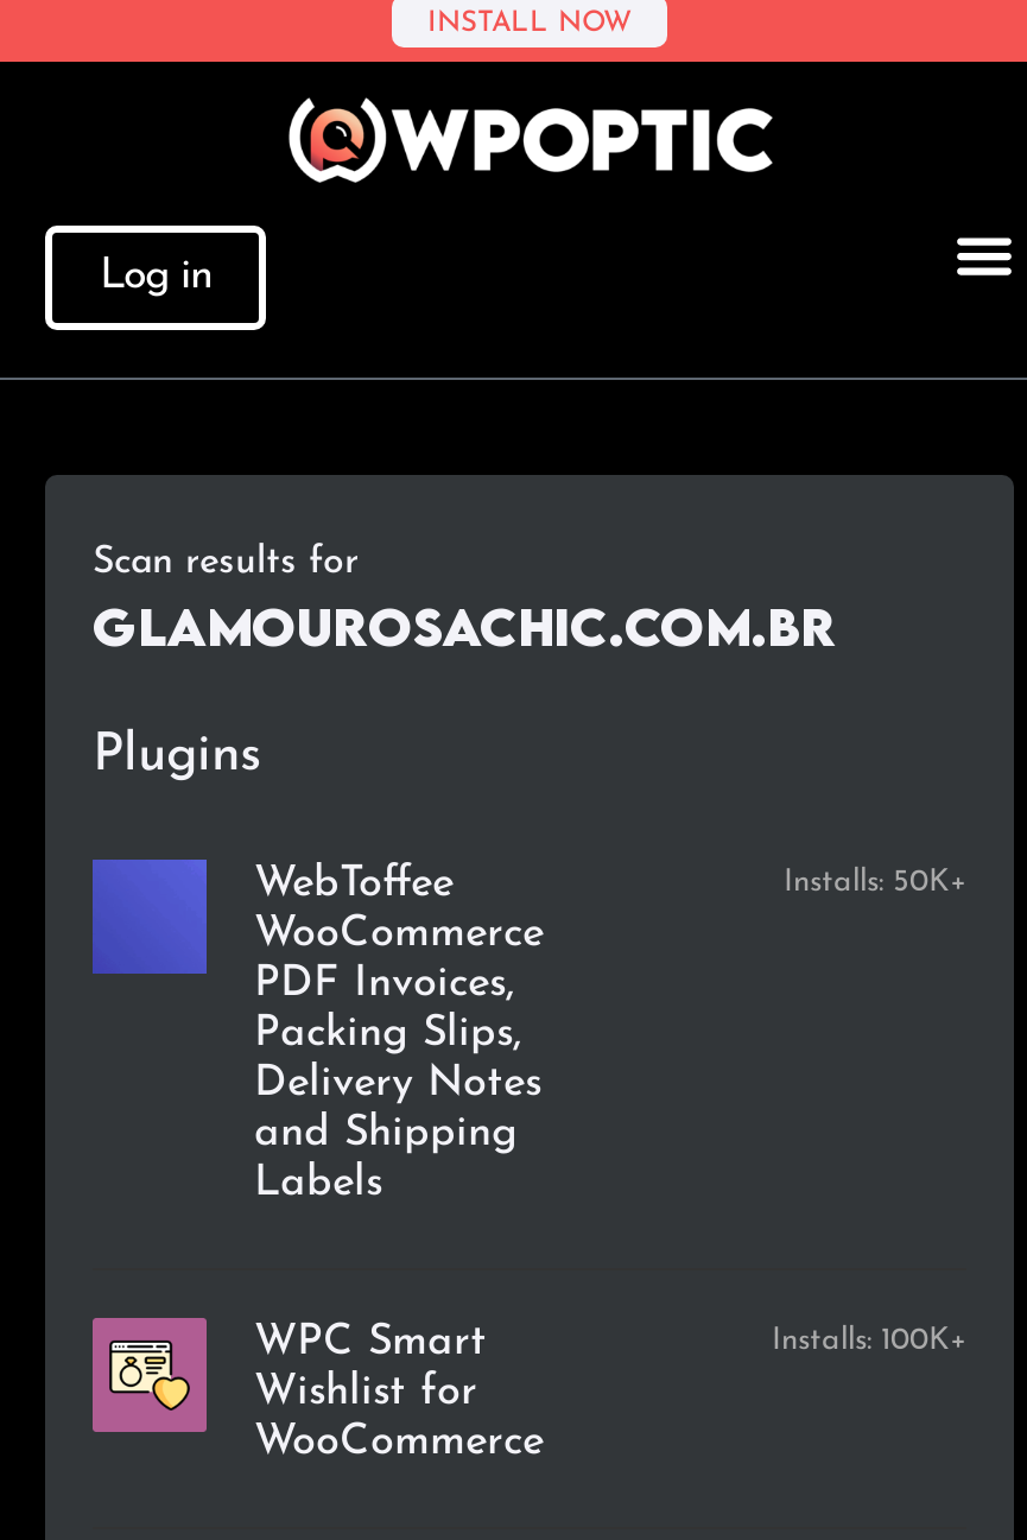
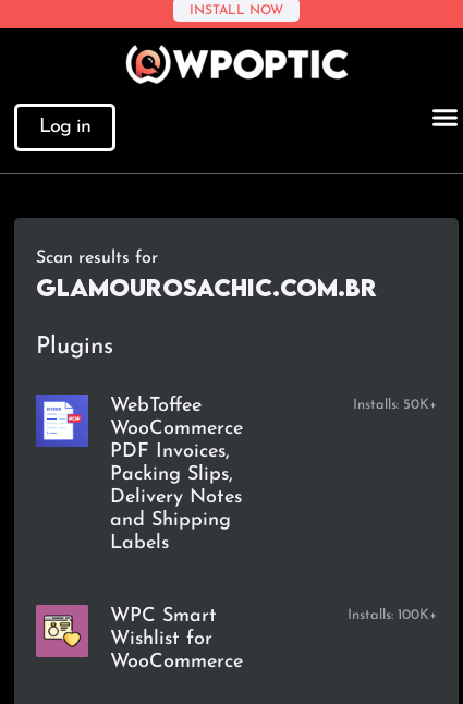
+ [image]
